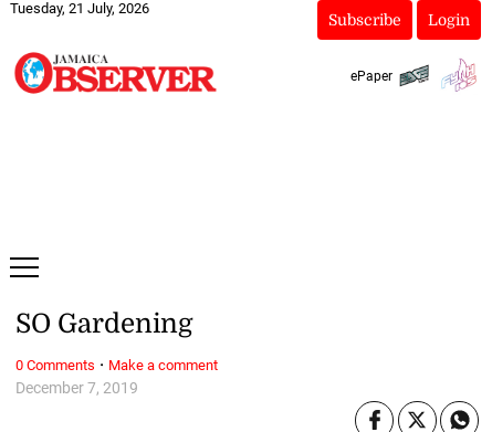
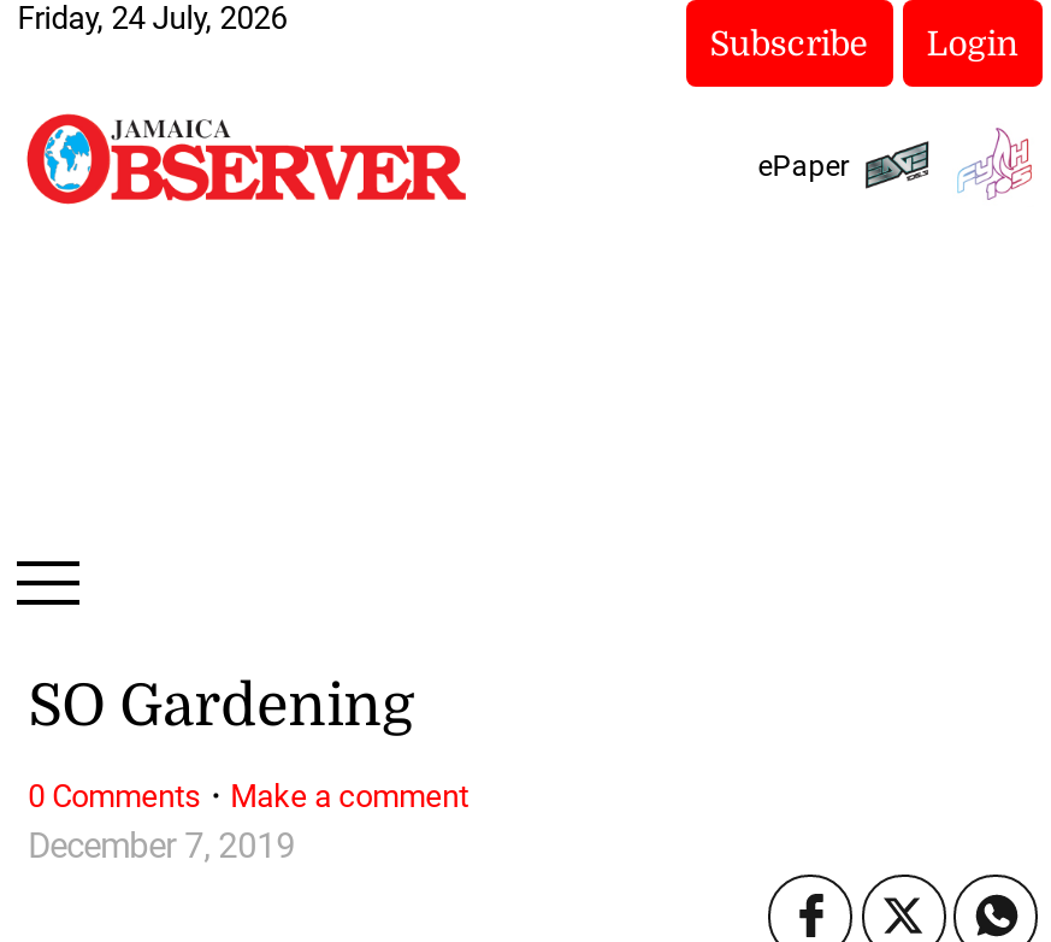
- Tuesday, 21 July, 2026
+ Friday, 24 July, 2026
